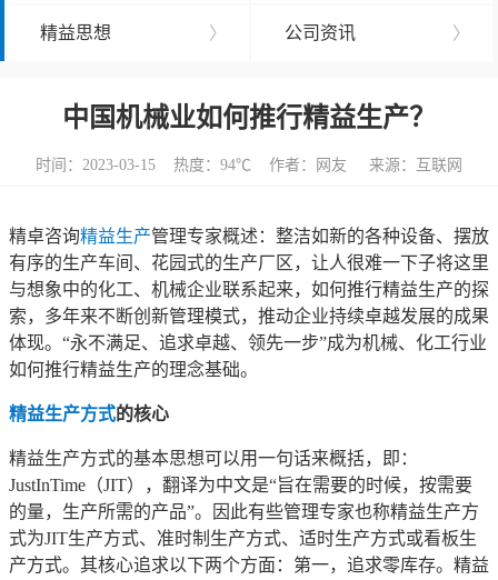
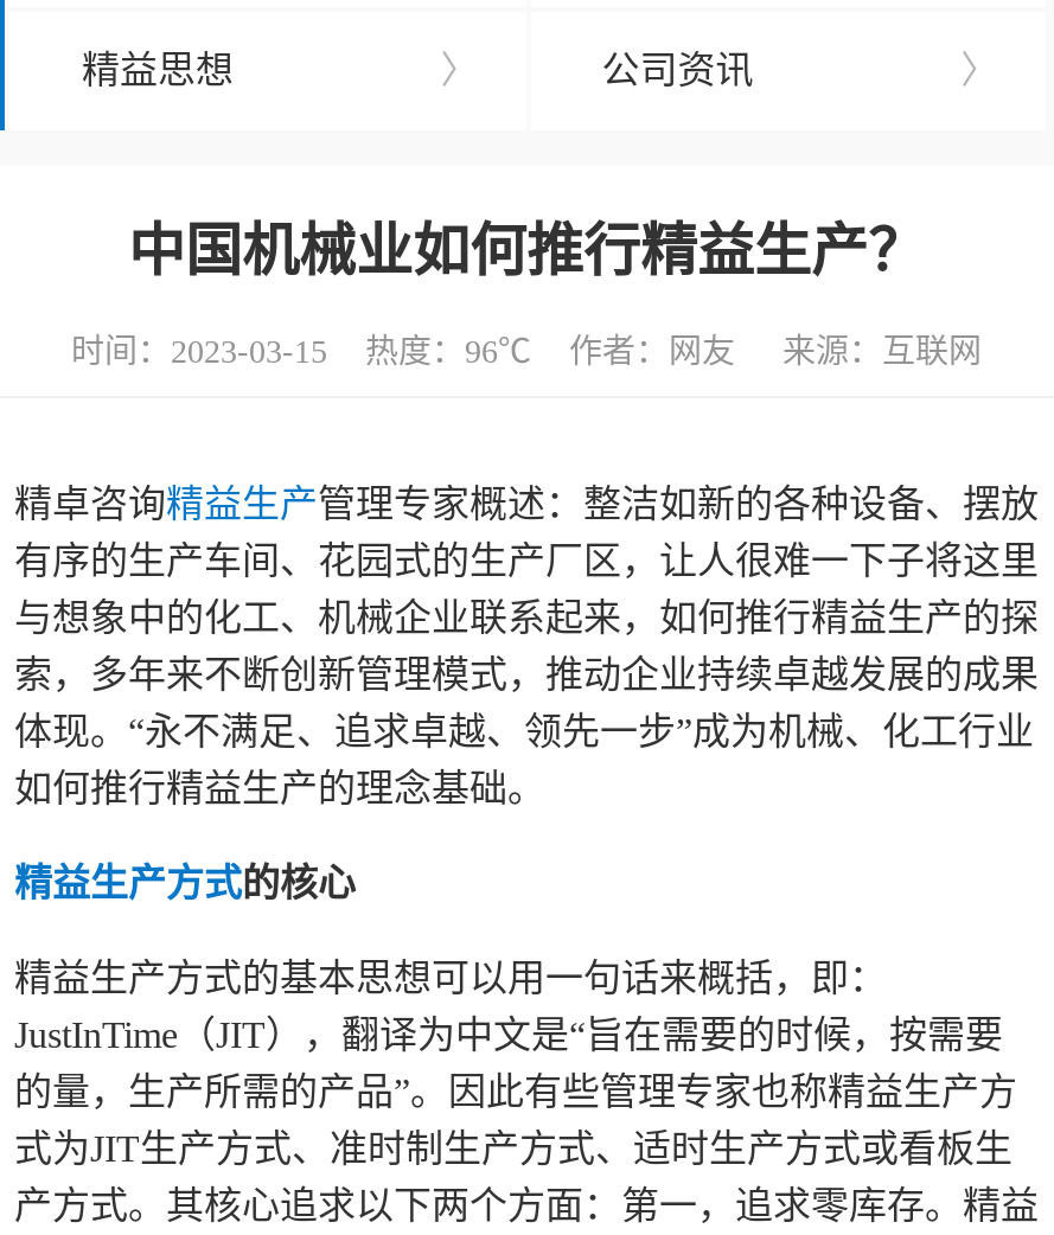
- 时间：2023-03-15 热度：94℃ 作者：网友 来源：互联网
+ 时间：2023-03-15 热度：96℃ 作者：网友 来源：互联网
